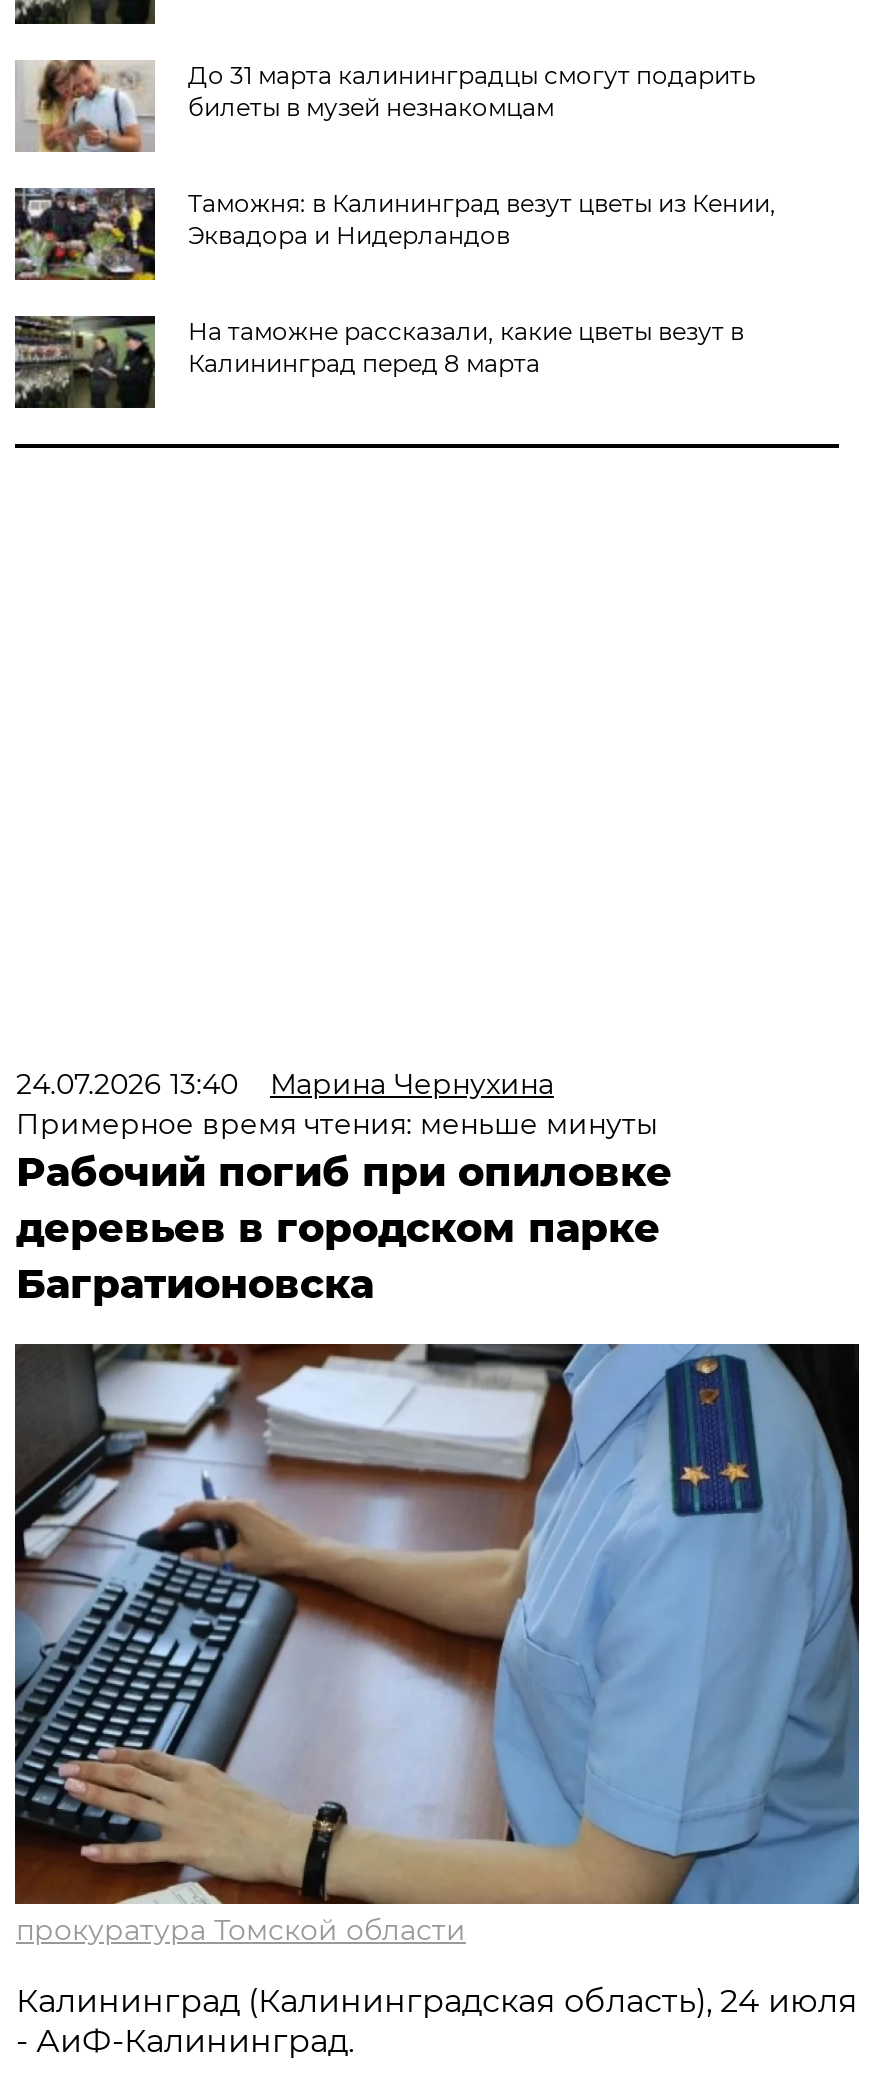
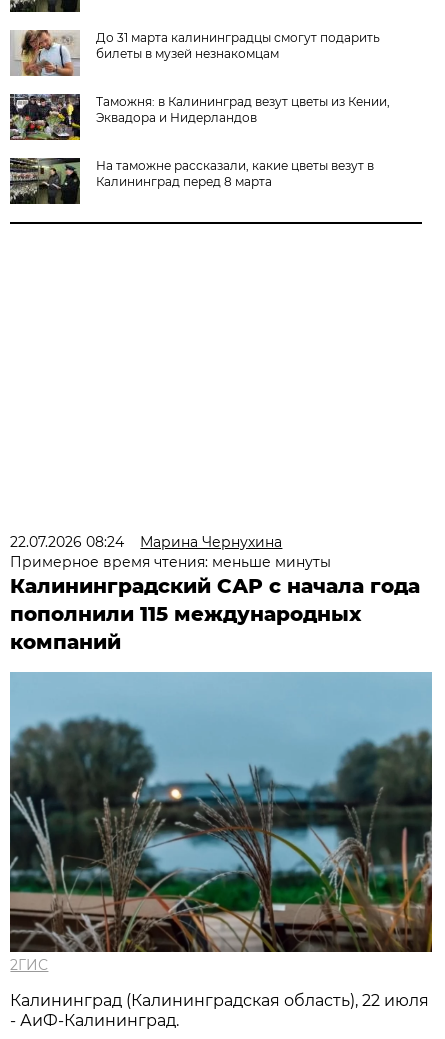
- 24.07.2026 13:40 Марина Чернухина
+ 22.07.2026 08:24 Марина Чернухина

- Рабочий погиб при опиловке
- деревьев в городском парке
- Багратионовска
+ Калининградский САР с начала года
+ пополнили 115 международных
+ компаний

- [image]
- прокуратура Томской области
+ [image]
+ 2ГИС

- Калининград (Калининградская область), 24 июля
+ Калининград (Калининградская область), 22 июля
